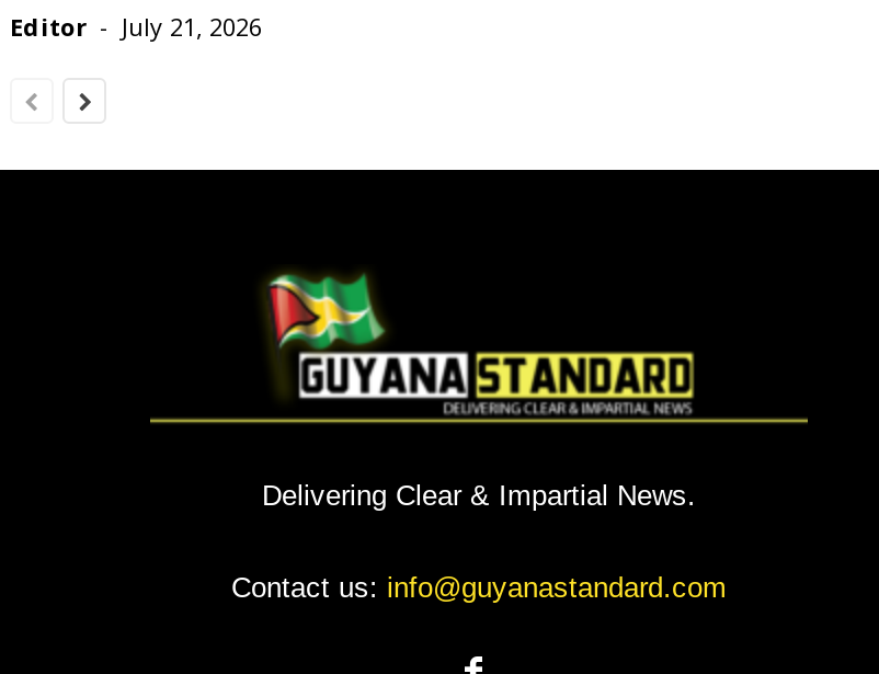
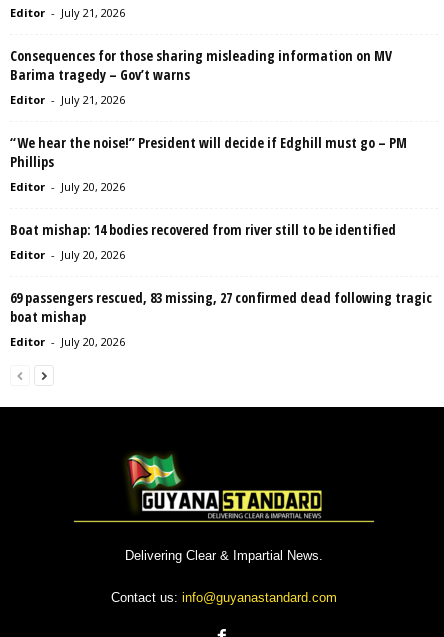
+ Consequences for those sharing misleading information on MV
+ Barima tragedy – Gov’t warns
+ Editor - July 21, 2026
+ “We hear the noise!” President will decide if Edghill must go – PM
+ Phillips
+ Editor - July 20, 2026
+ Boat mishap: 14 bodies recovered from river still to be identified
+ Editor - July 20, 2026
+ 69 passengers rescued, 83 missing, 27 confirmed dead following tragic
+ boat mishap
+ Editor - July 20, 2026
